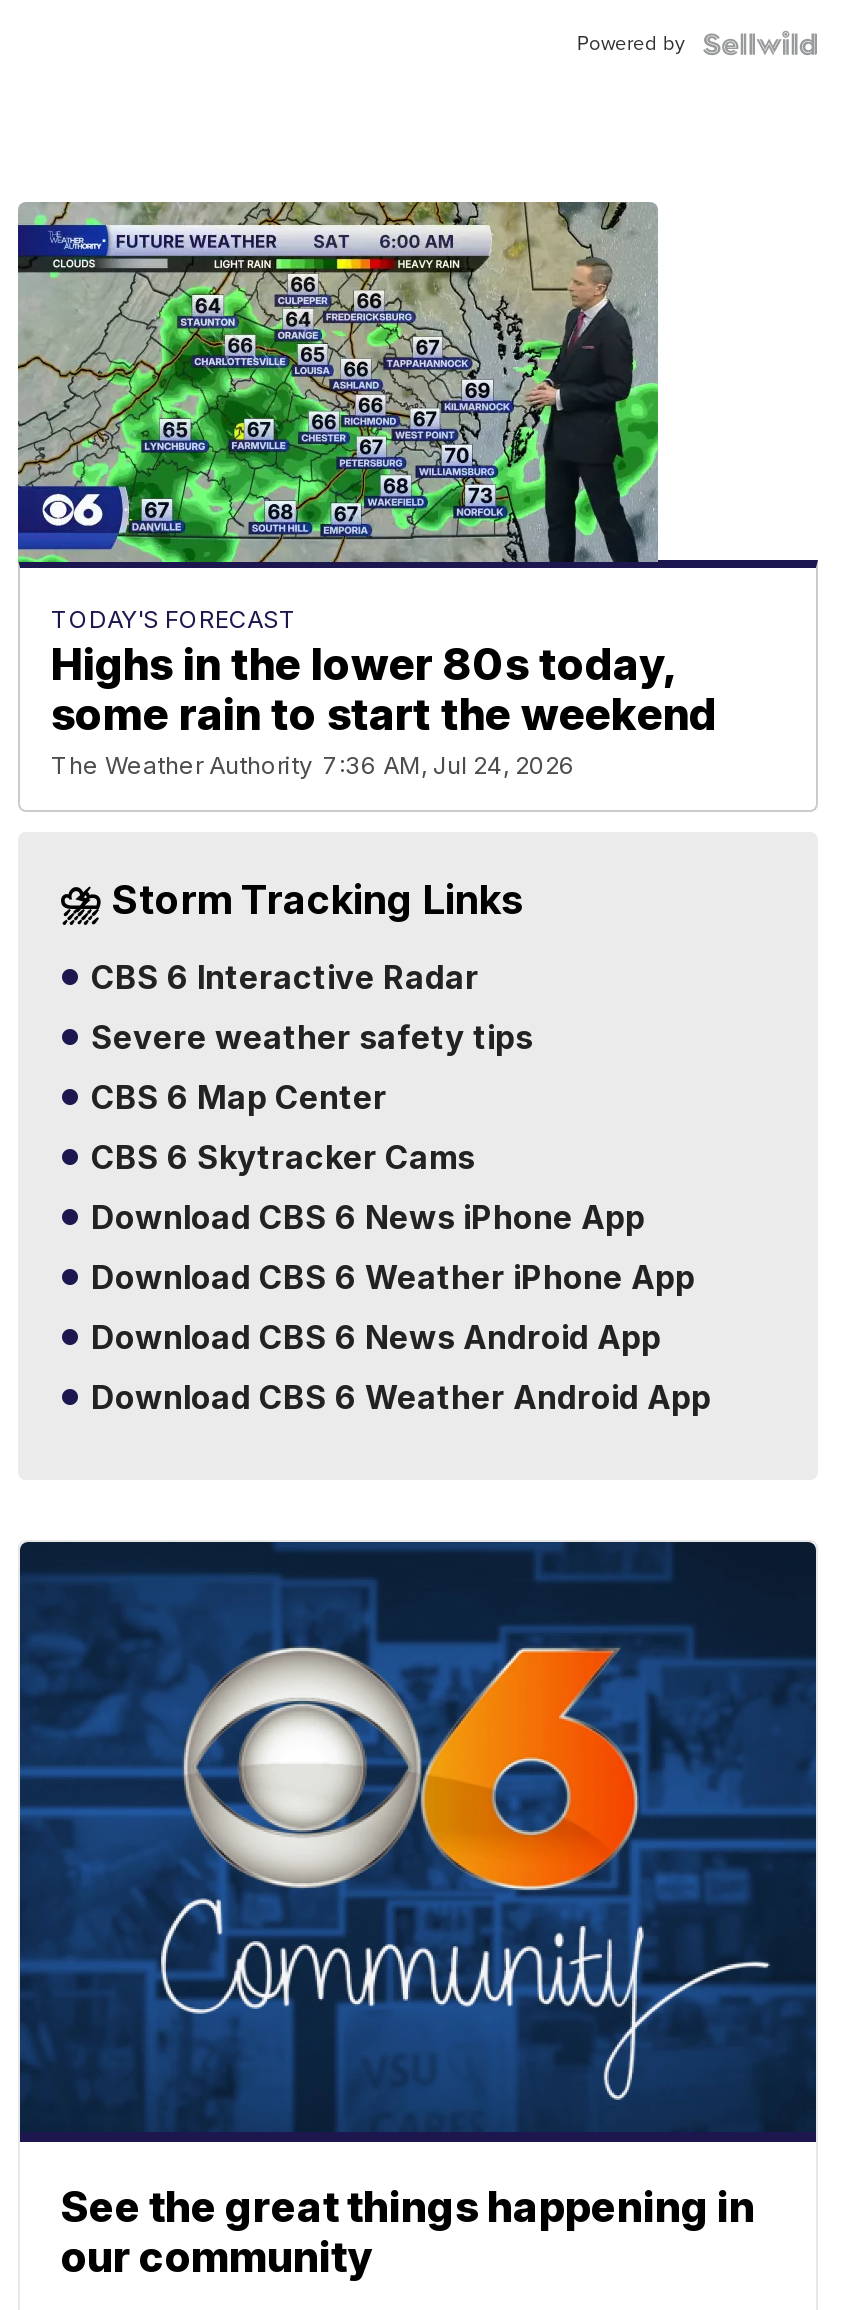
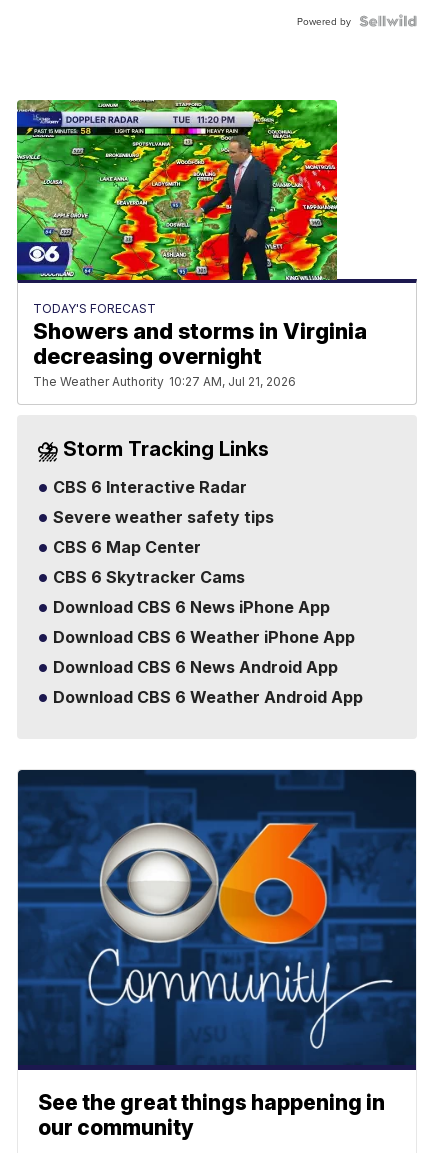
- [image]
- Highs in the lower 80s today,
- some rain to start the weekend
- The Weather Authority 7:36 AM, Jul 24, 2026
+ [image]
+ Showers and storms in Virginia
+ decreasing overnight
+ The Weather Authority 10:27 AM, Jul 21, 2026
